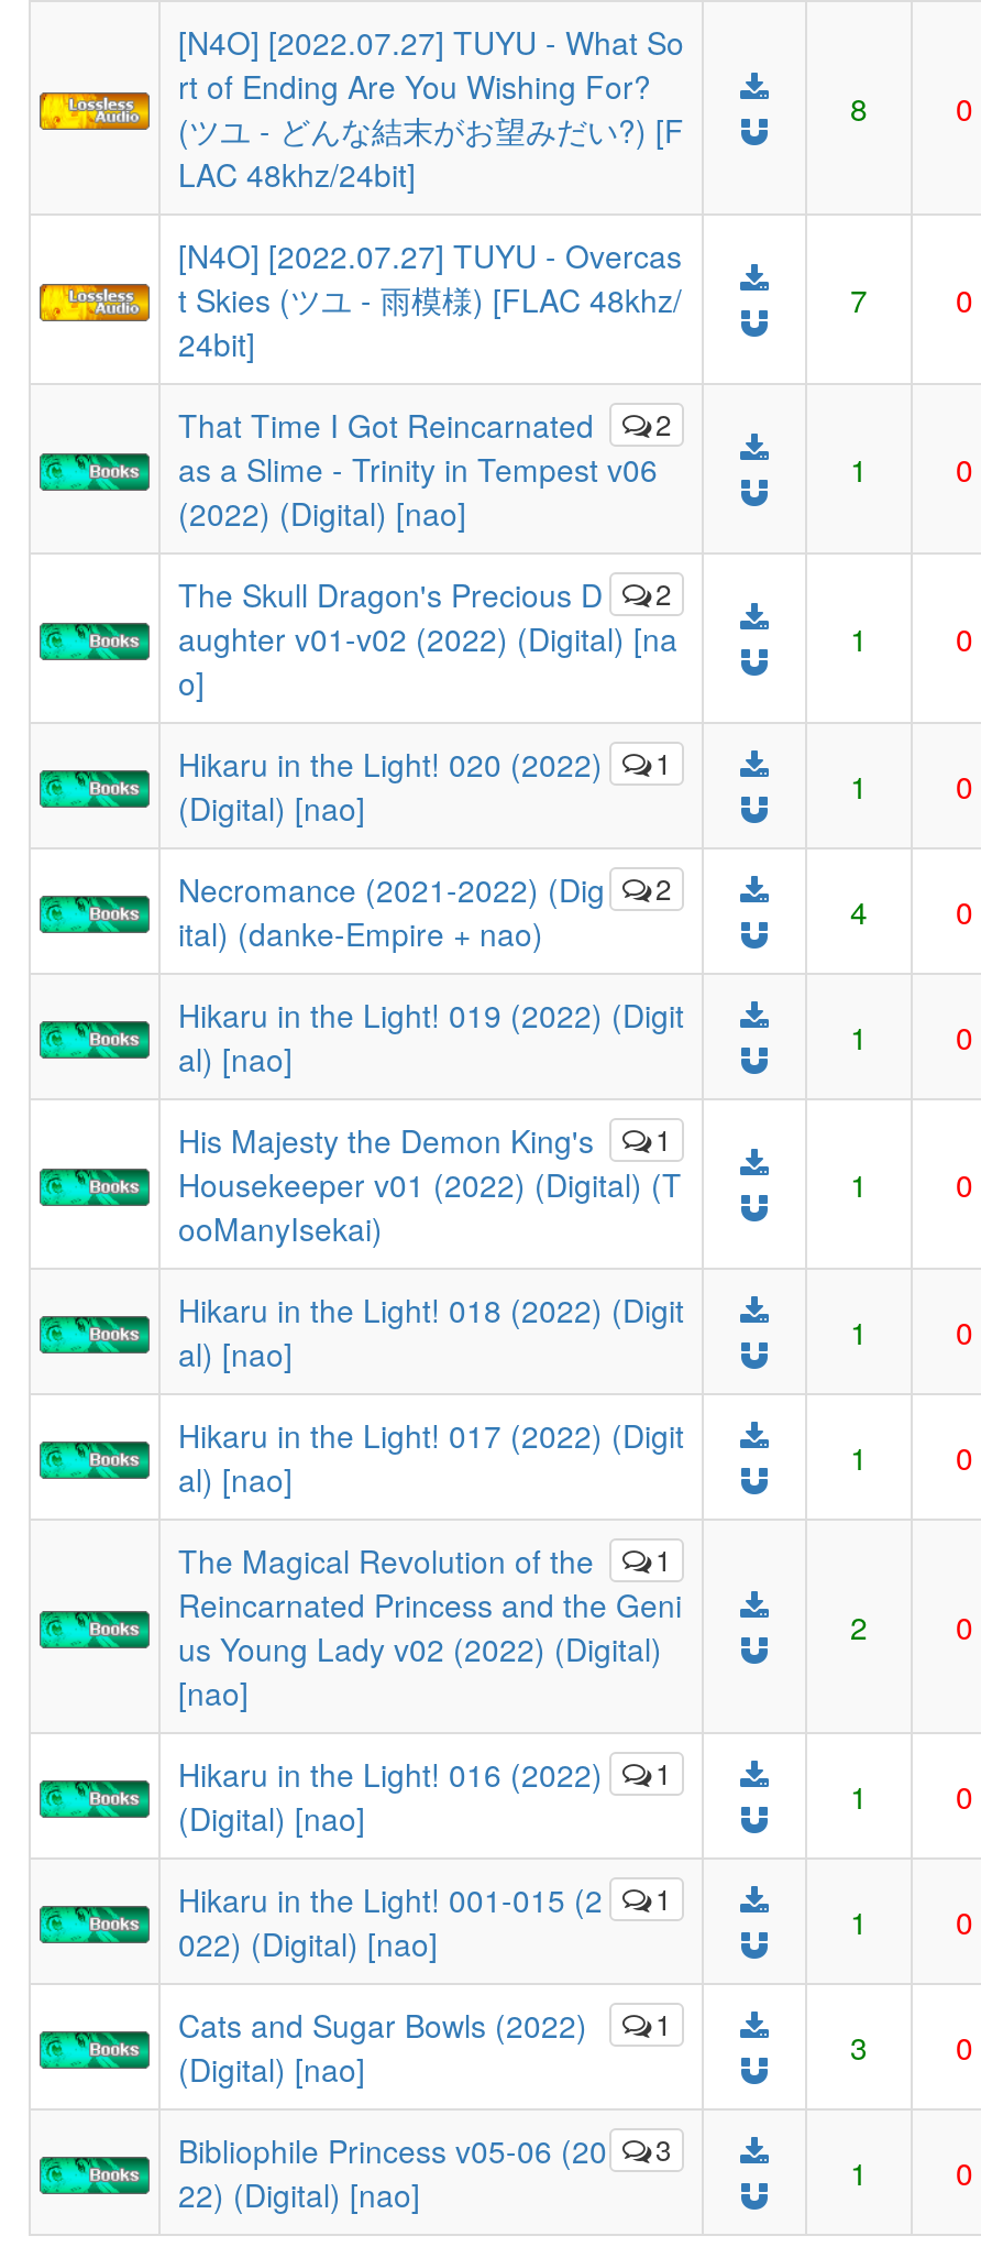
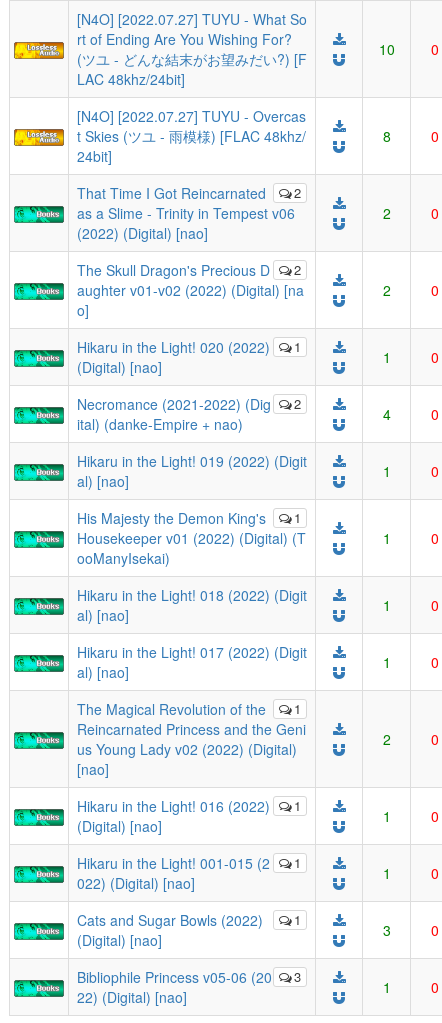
- 8 0
+ 10 0

- 7 0
+ 8 0

- 1 0
+ 2 0

- 1 0
+ 2 0
